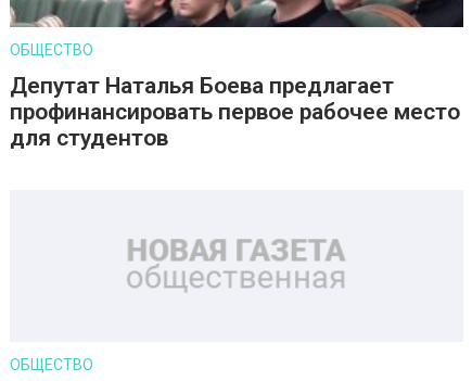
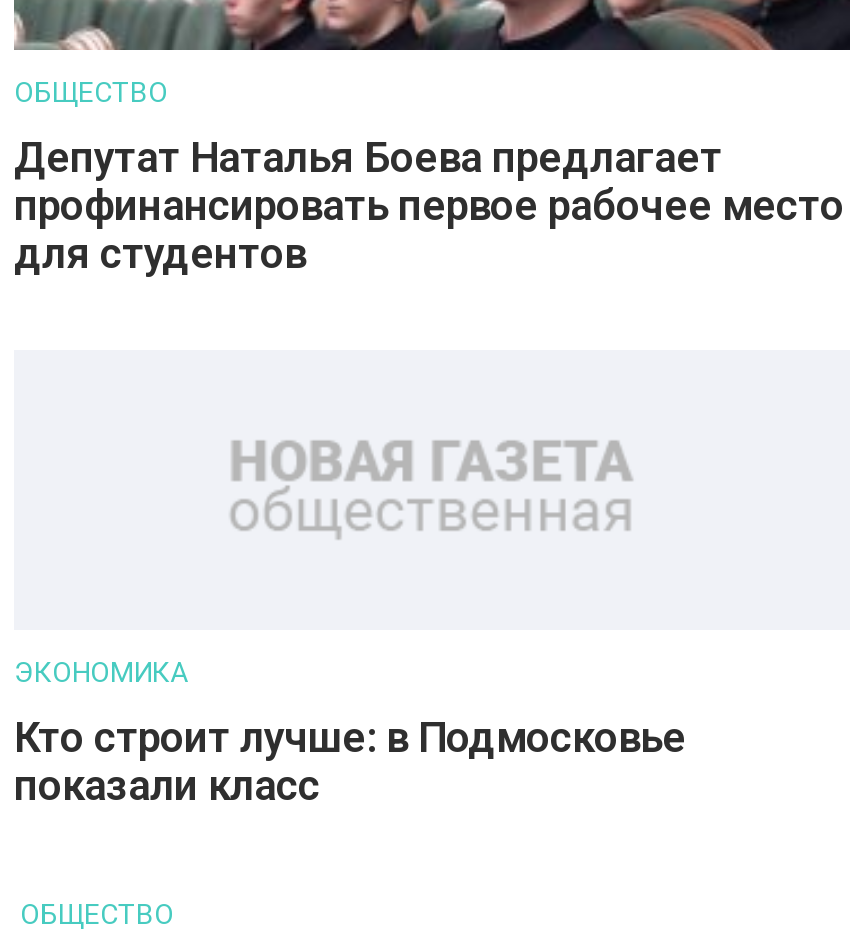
+ ЭКОНОМИКА
+ Кто строит лучше: в Подмосковье
+ показали класс
